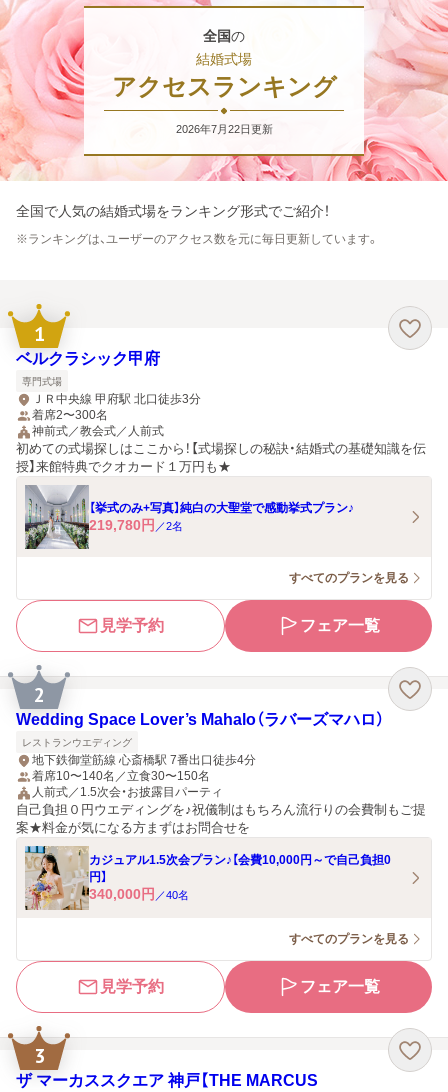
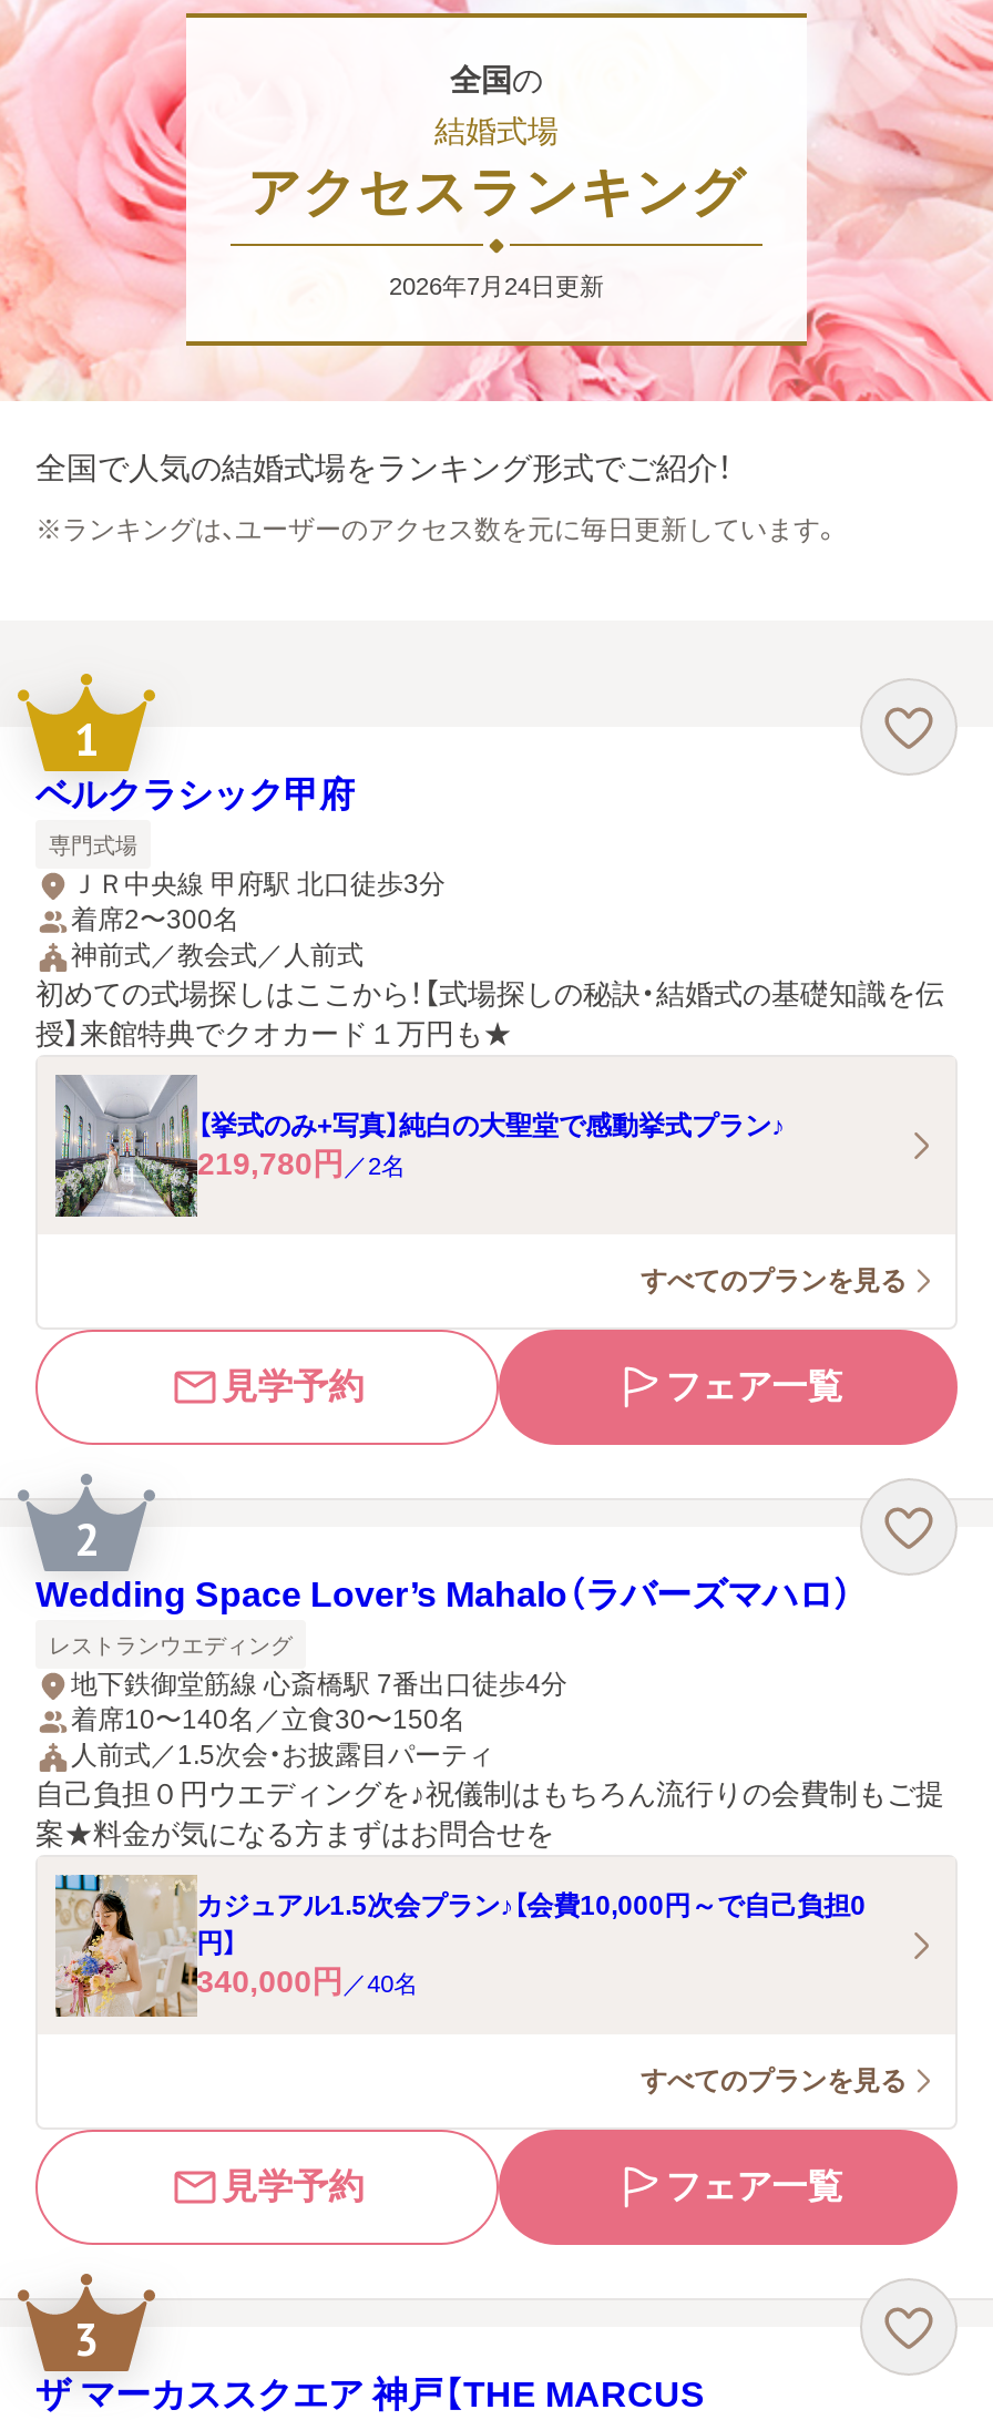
- 2026年7月22日更新
+ 2026年7月24日更新
